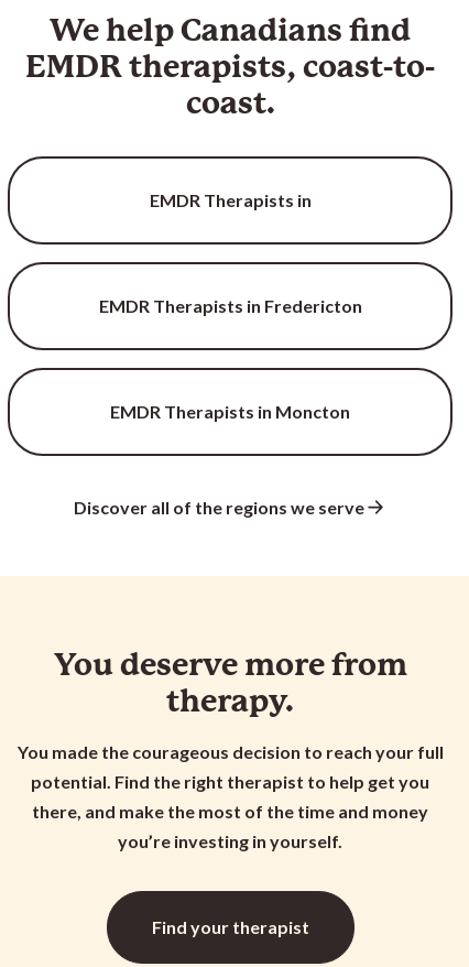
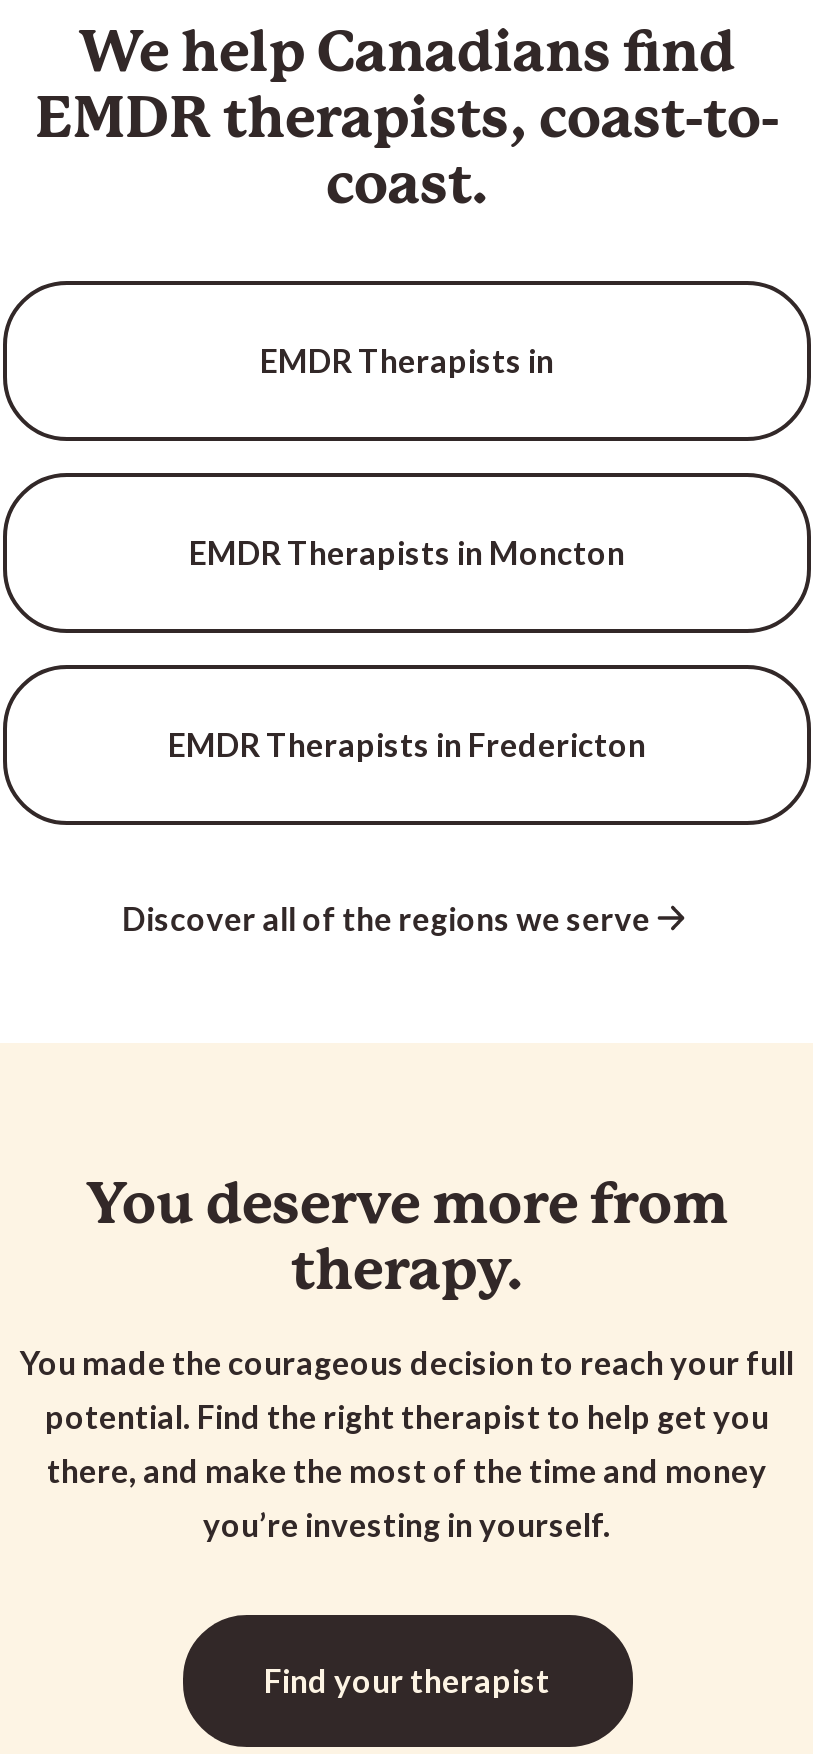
moved down: EMDR Therapists in Fredericton

moved up: EMDR Therapists in Moncton
